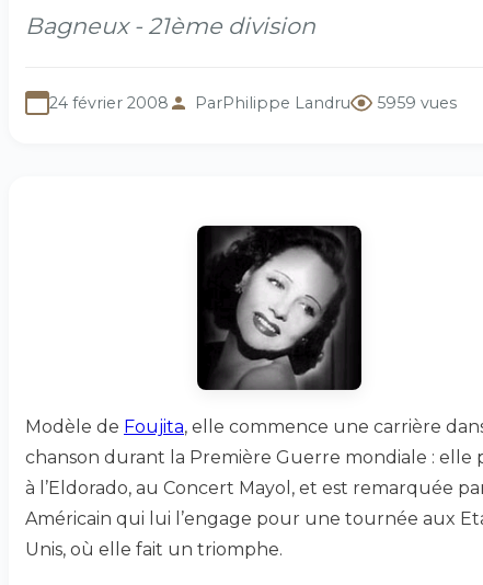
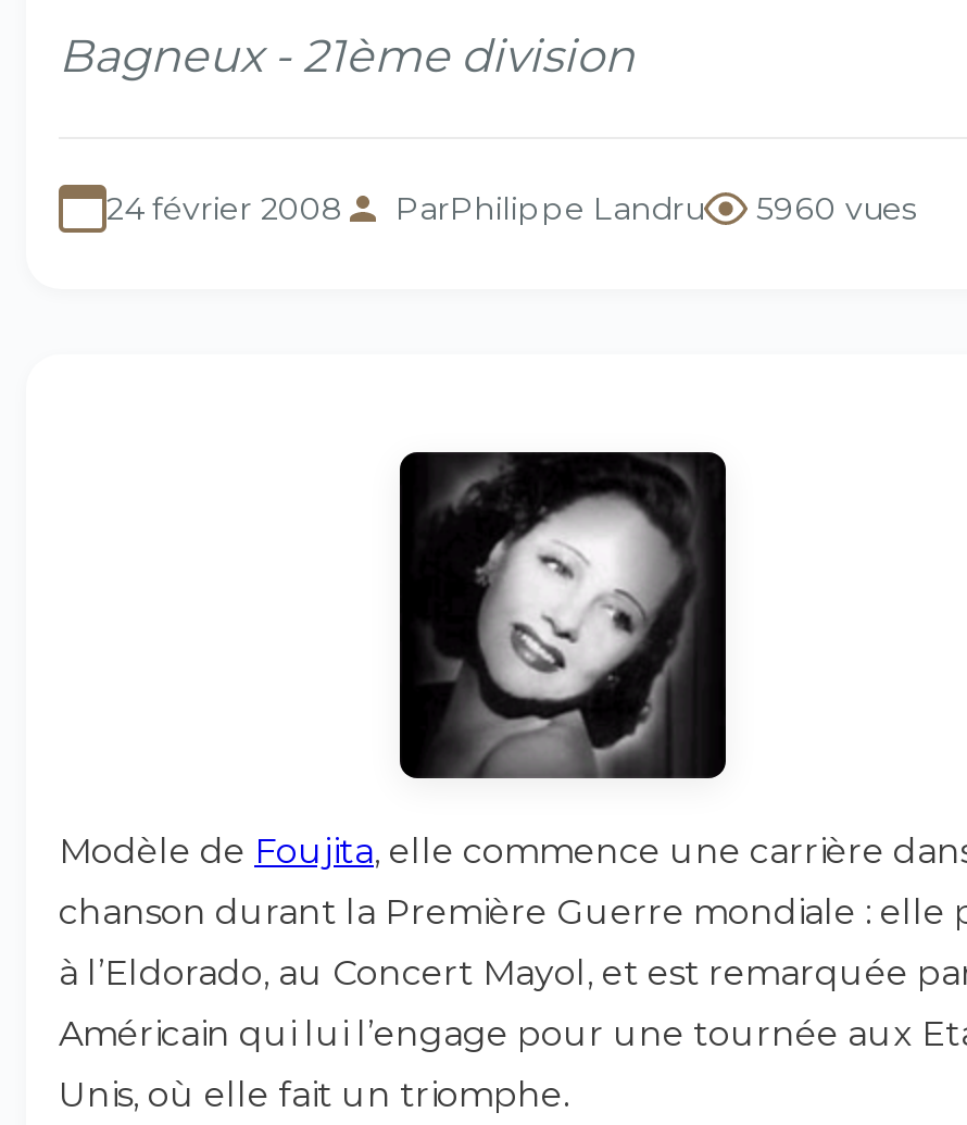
- 24 février 2008 ParPhilippe Landru 5959 vues
+ 24 février 2008 ParPhilippe Landru 5960 vues
